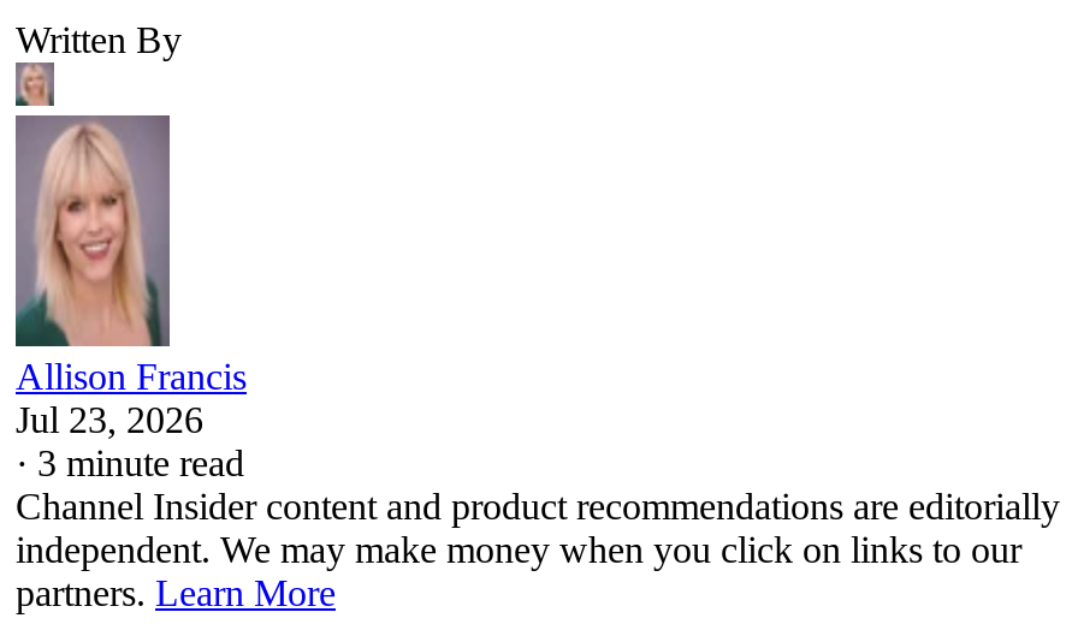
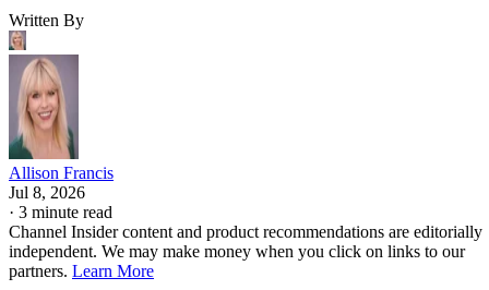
- Jul 23, 2026
+ Jul 8, 2026
